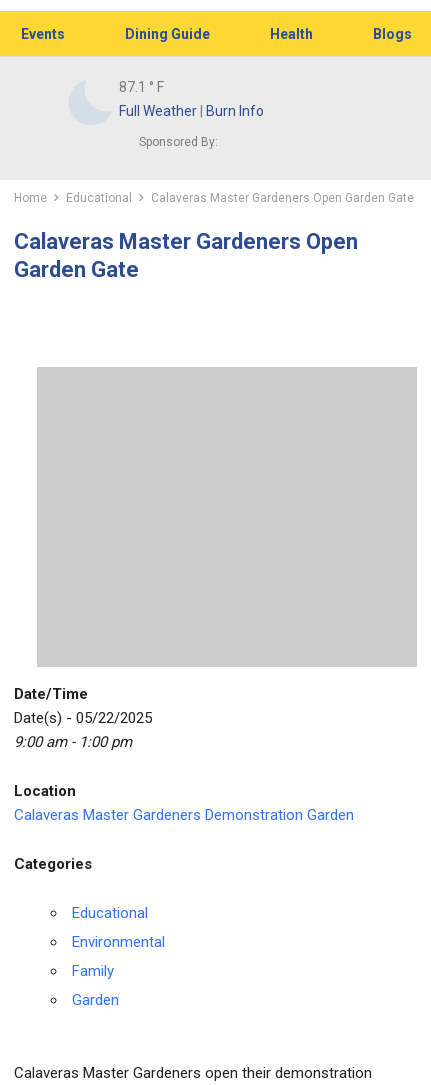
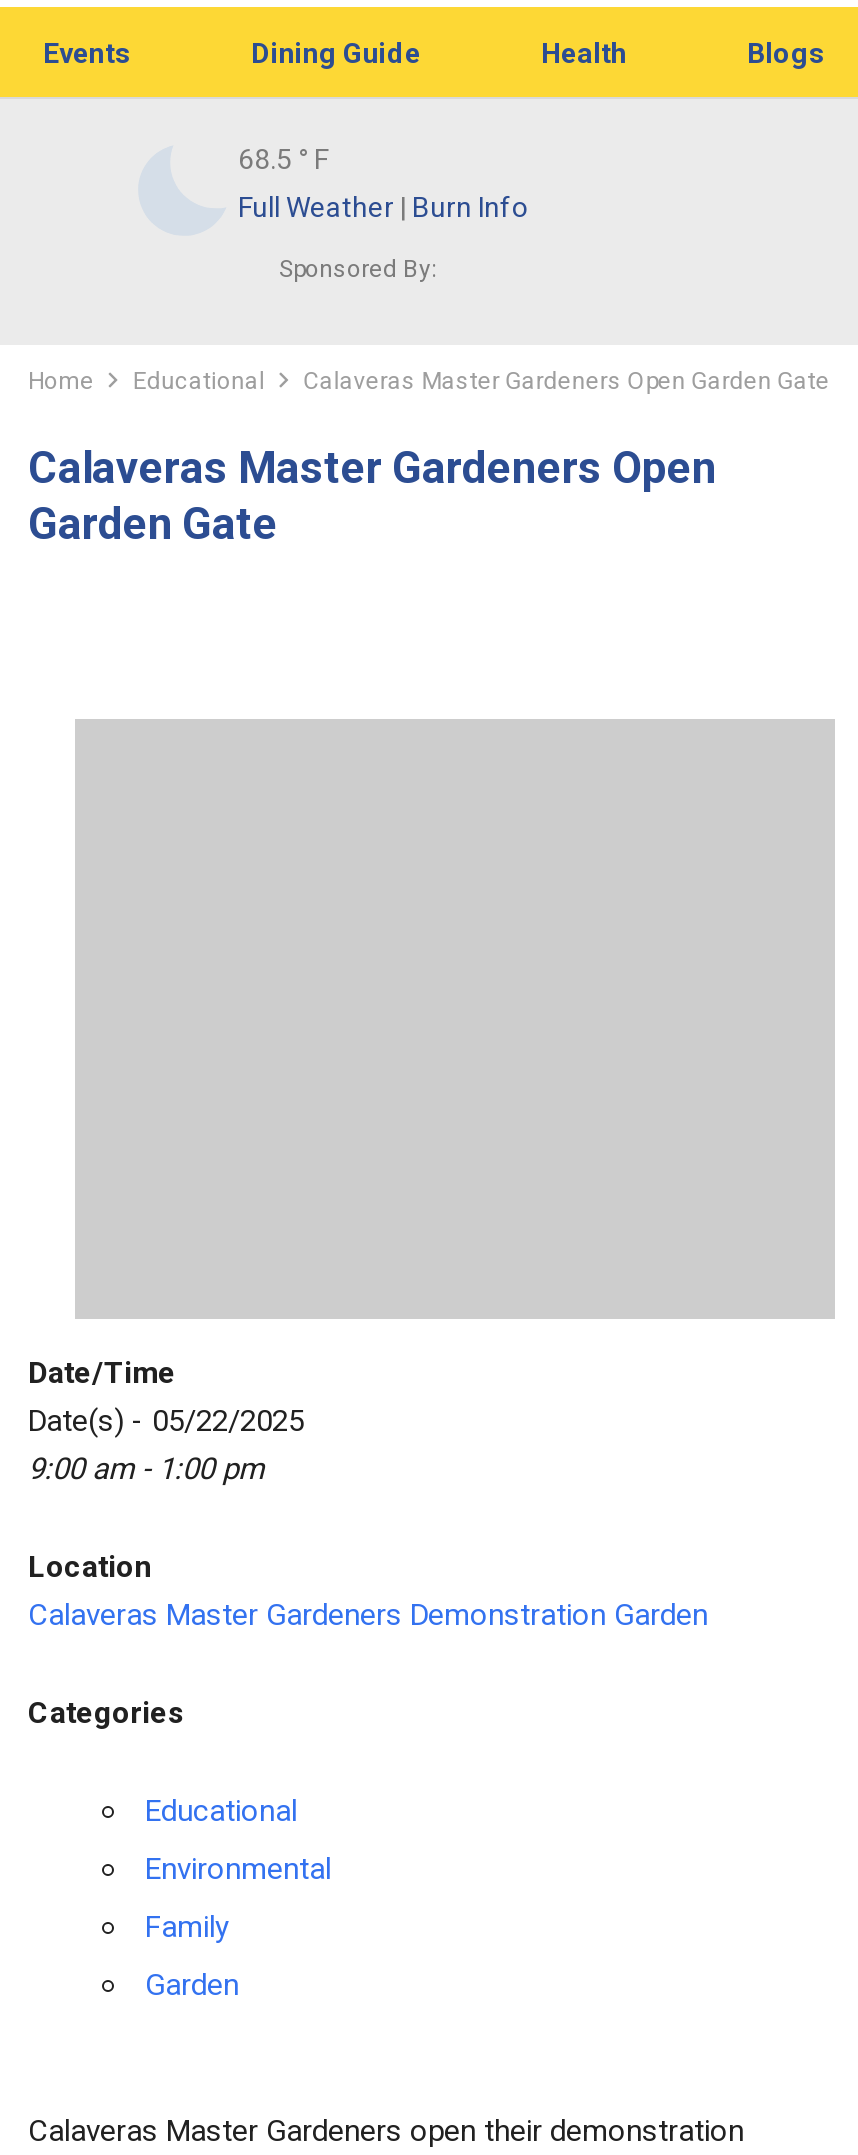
- 87.1 ° F
+ 68.5 ° F
